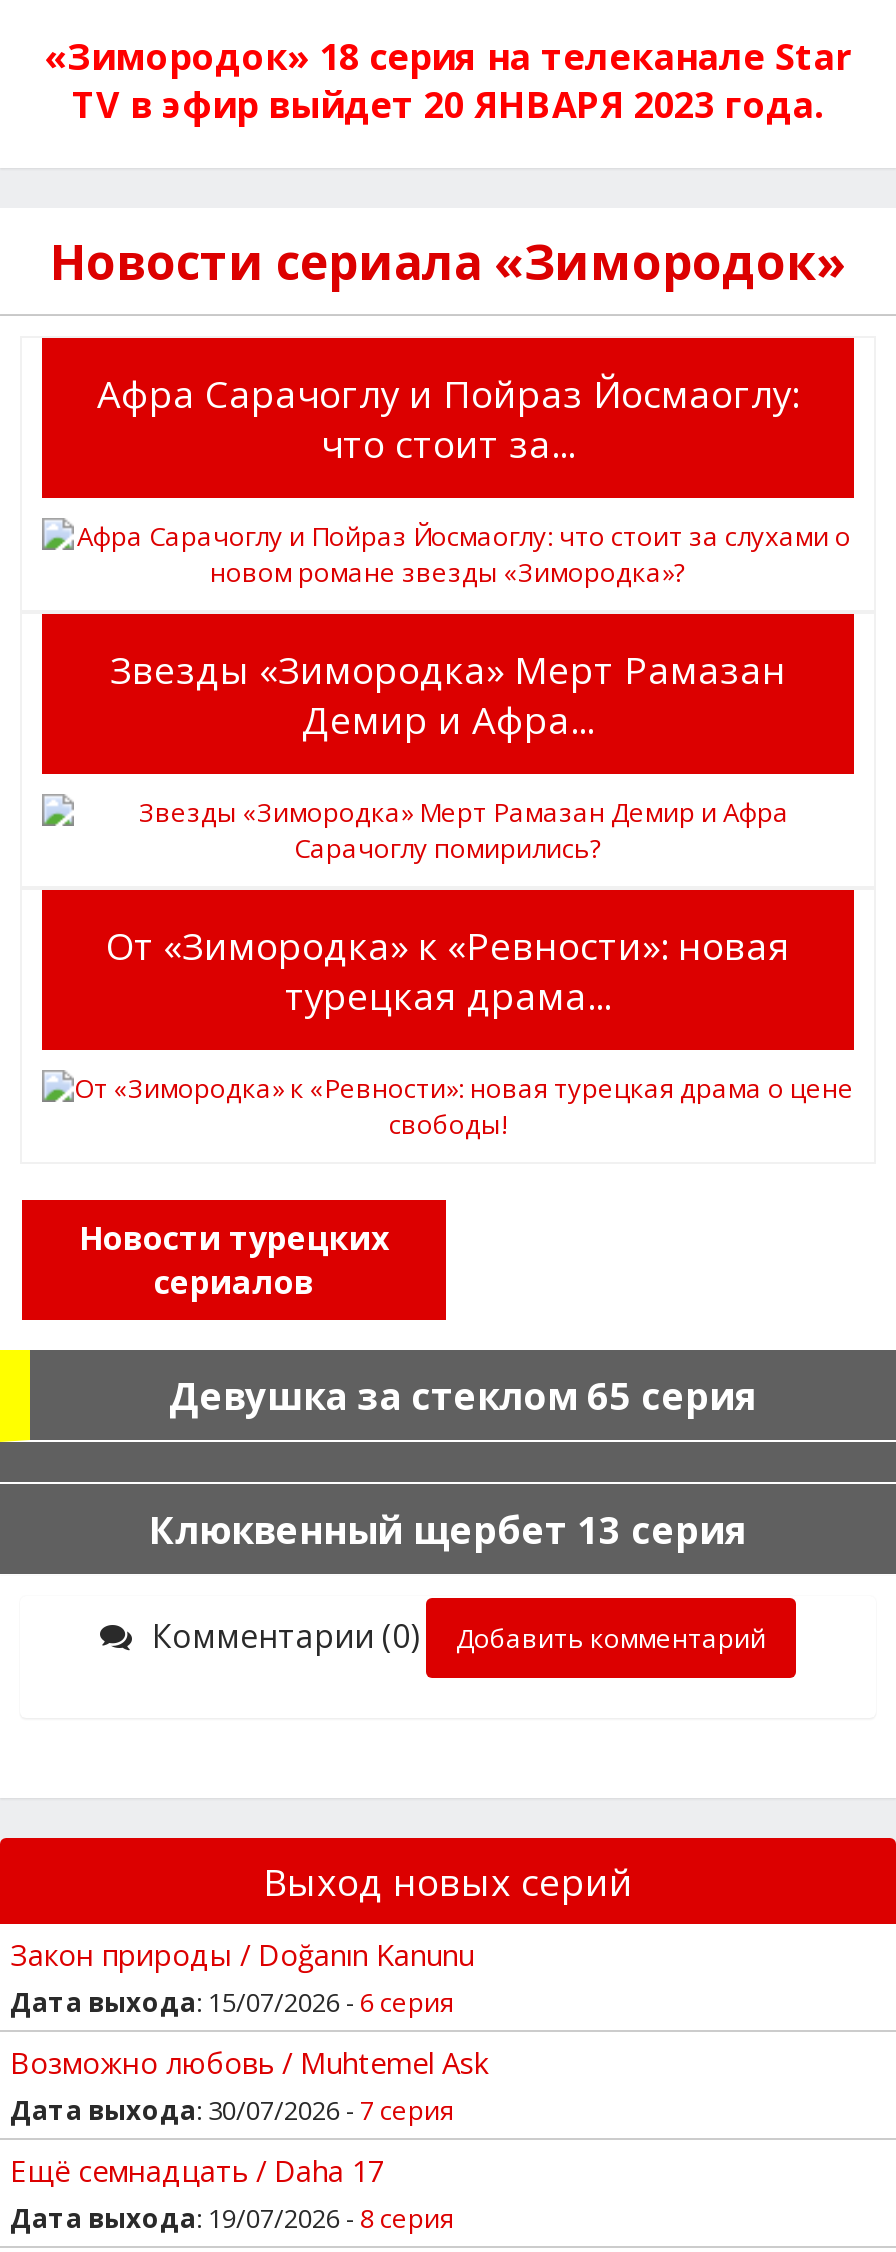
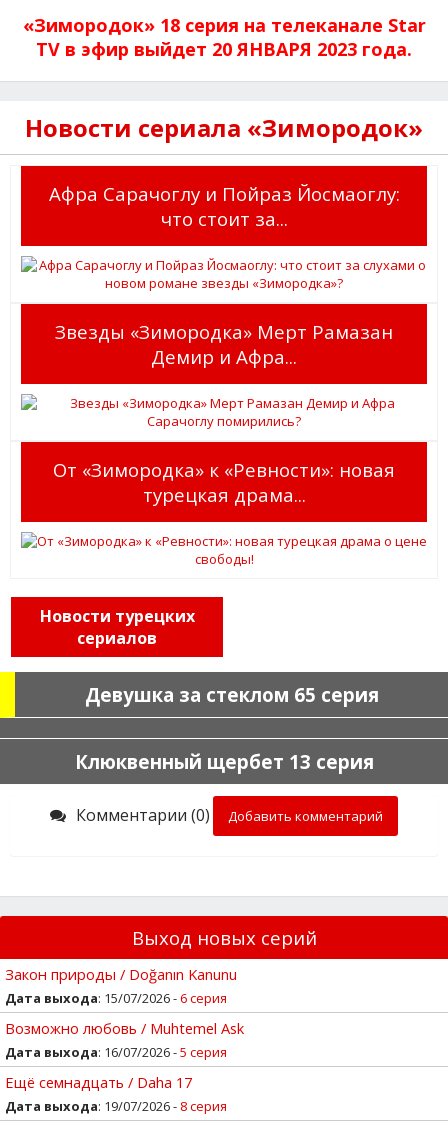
- Дата выхода: 30/07/2026 - 7 серия
+ Дата выхода: 16/07/2026 - 5 серия
